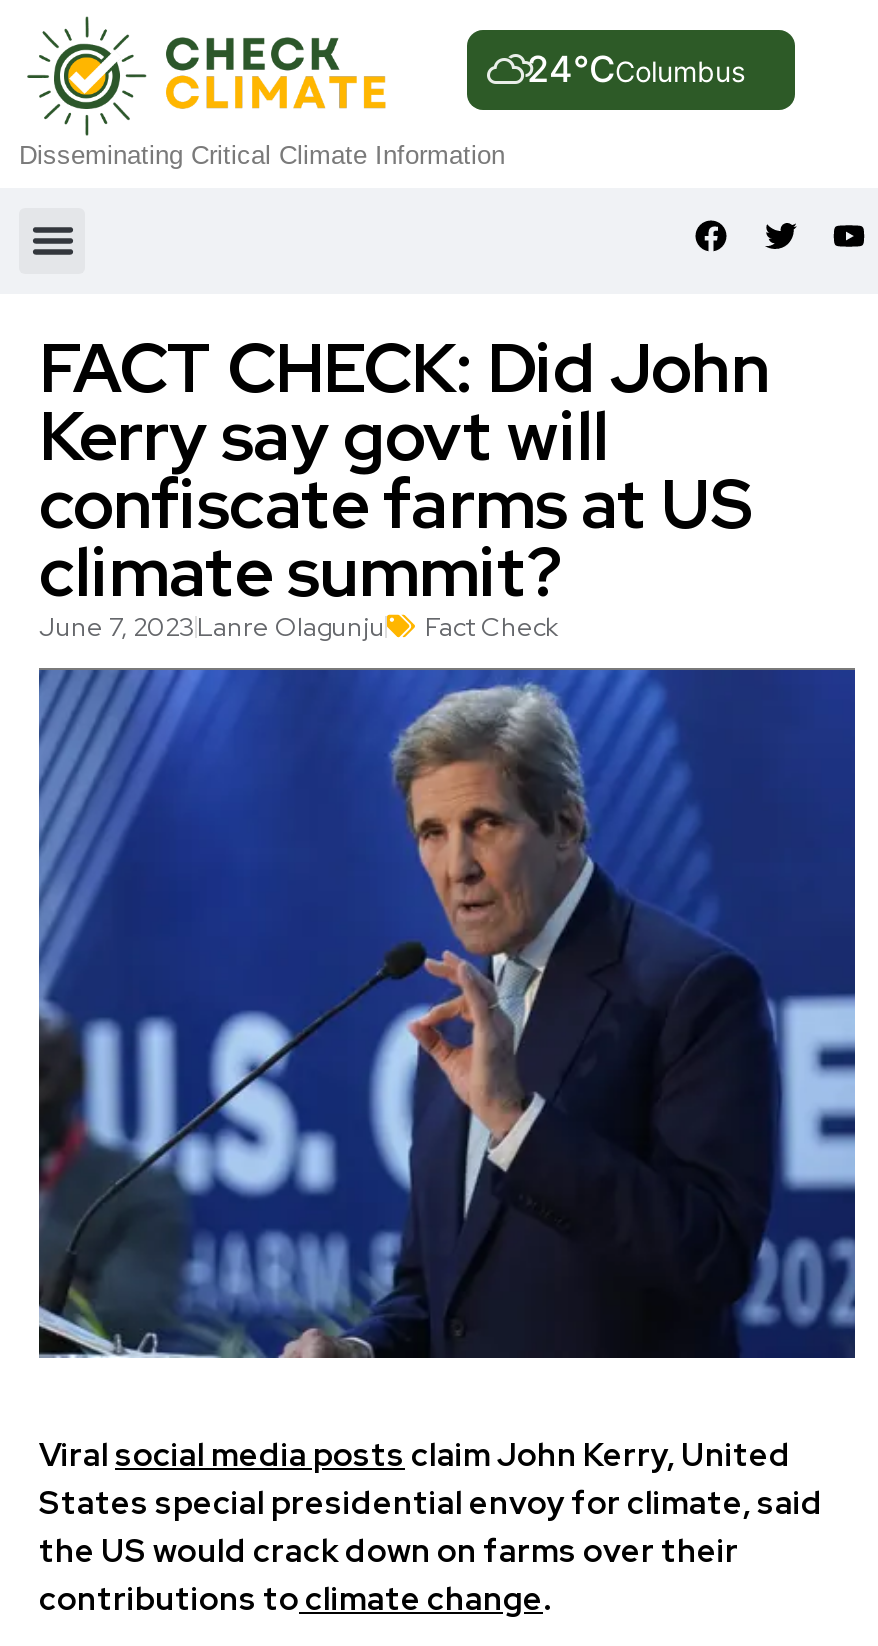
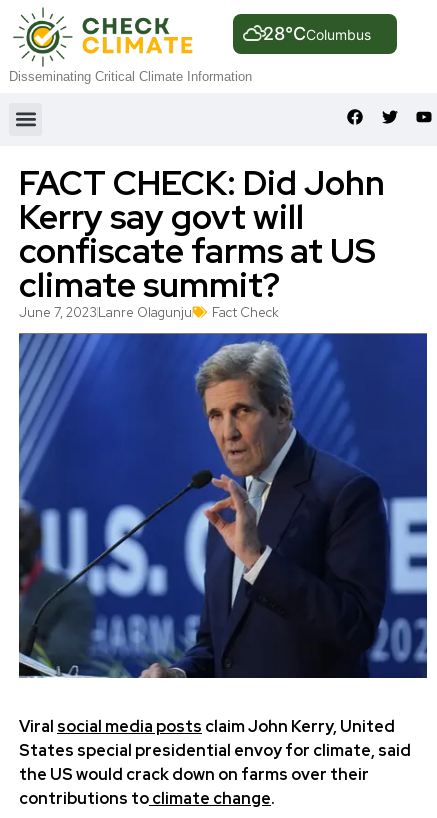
- 24°CColumbus
+ 28°CColumbus
